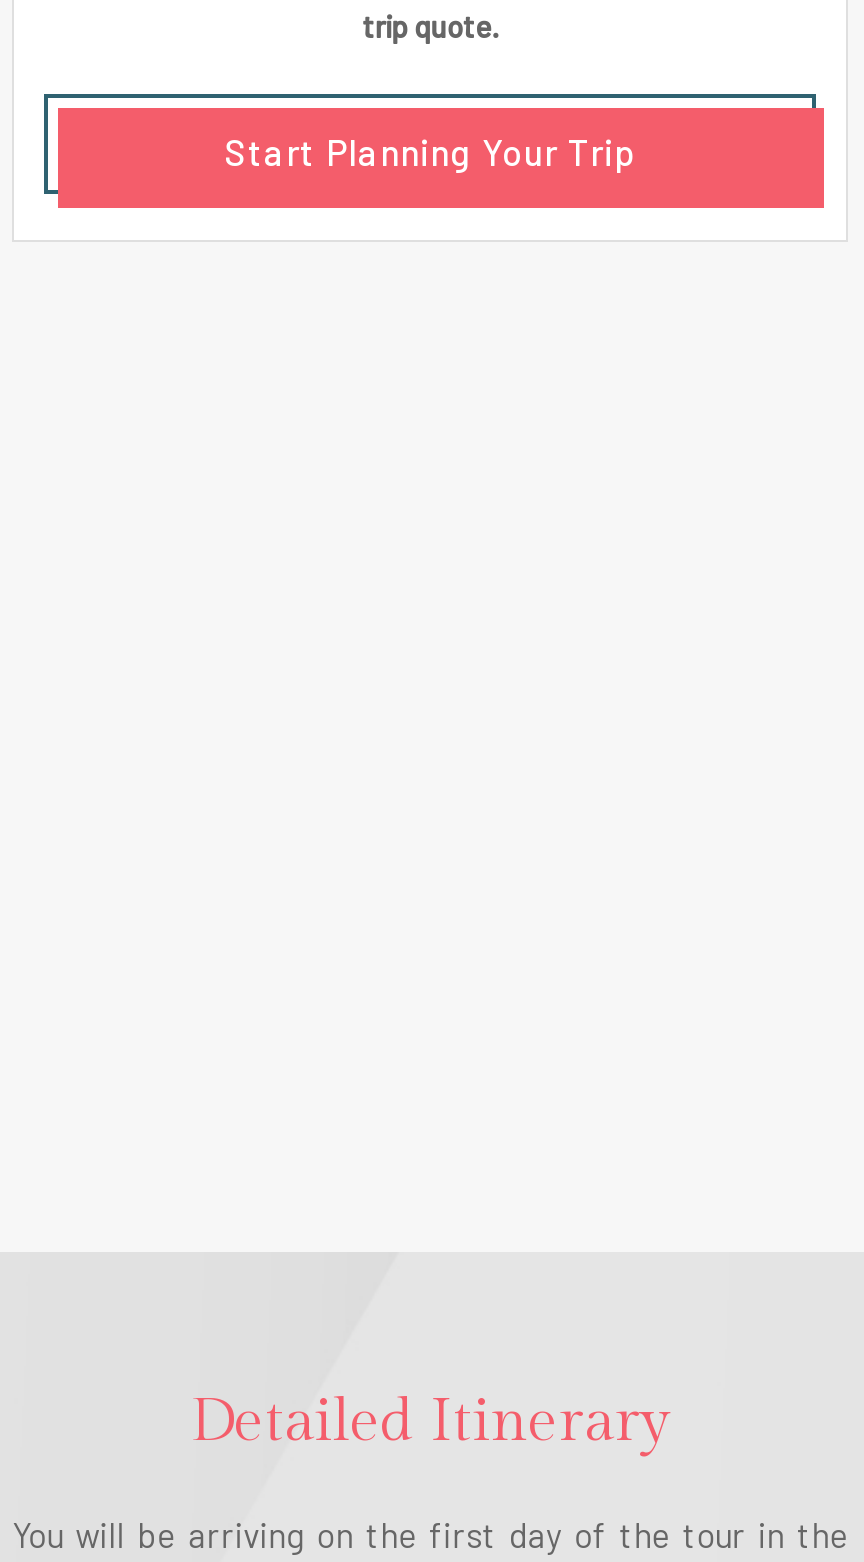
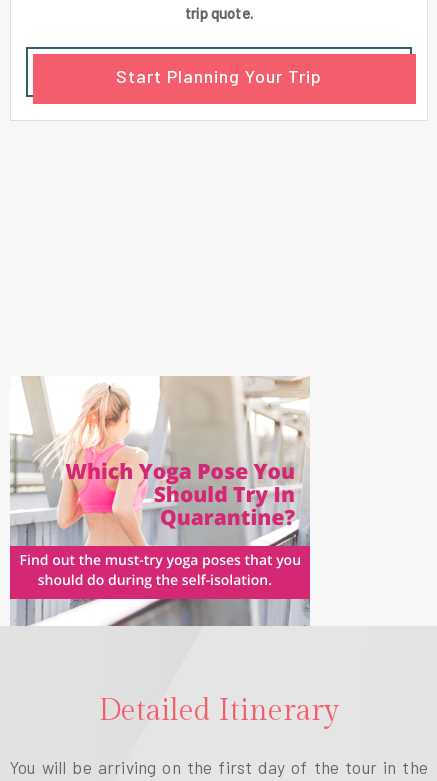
+ [image]
